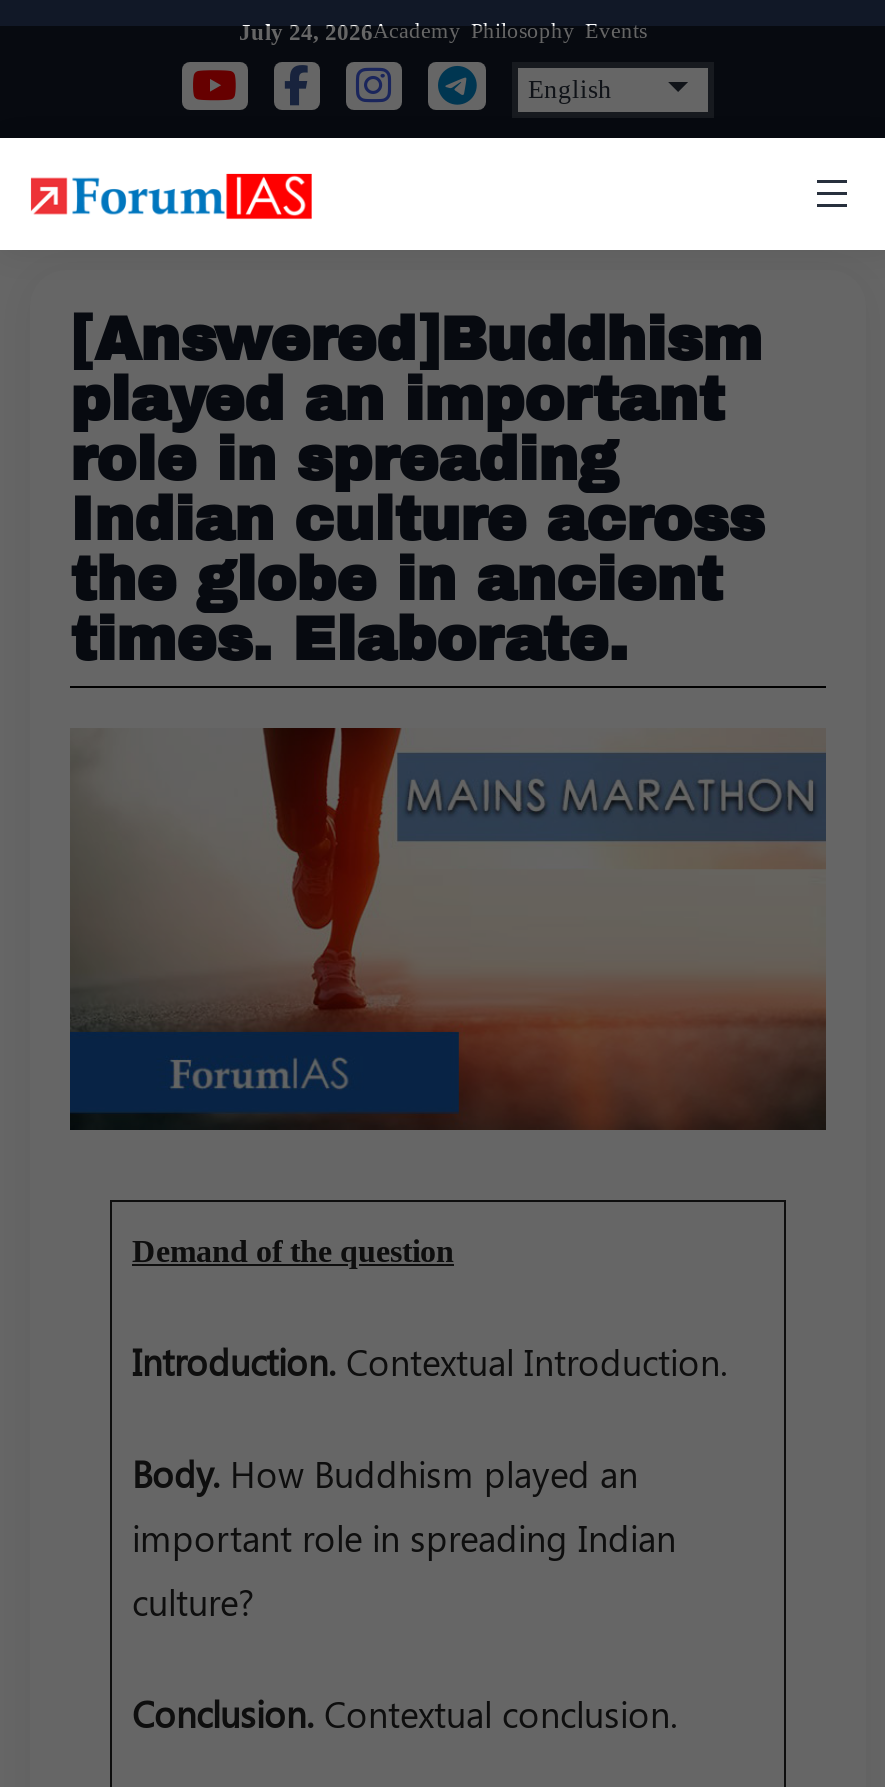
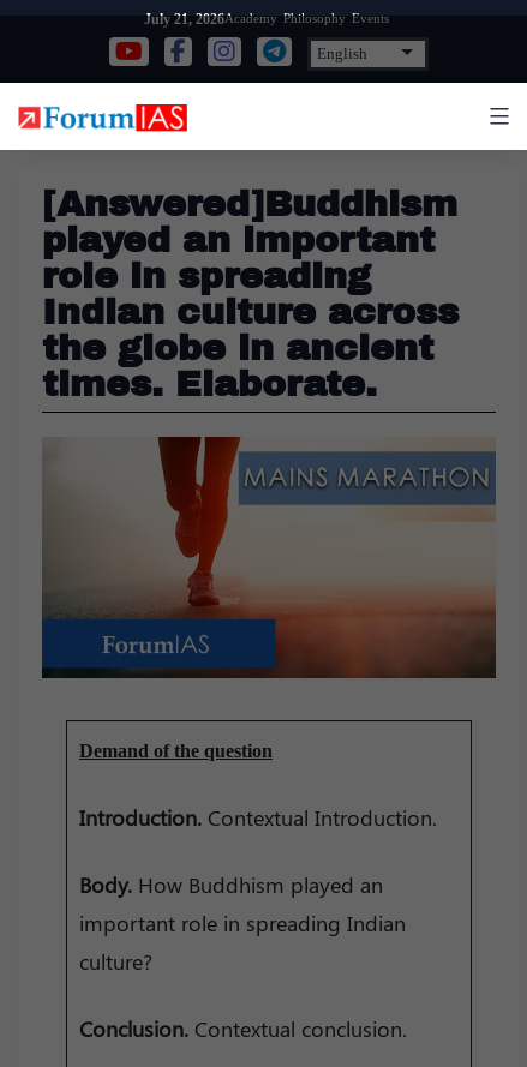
- July 24, 2026Academy Philosophy Events
+ July 21, 2026Academy Philosophy Events
